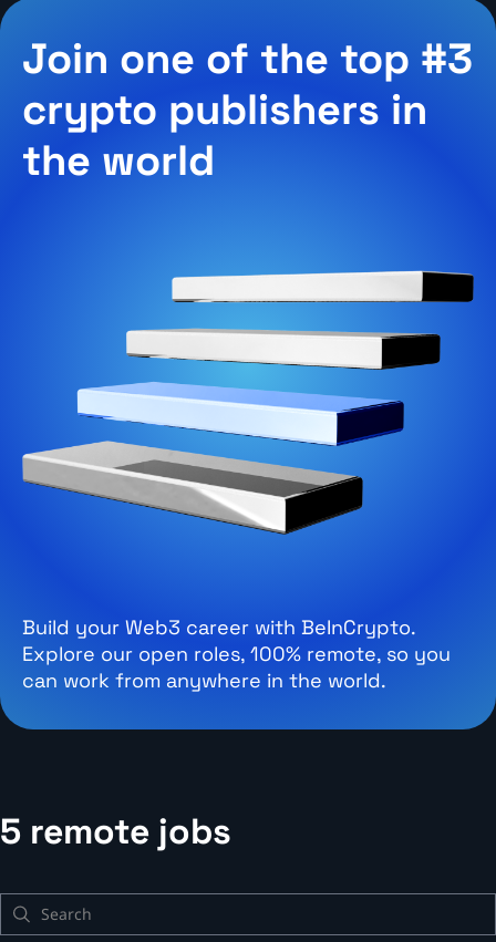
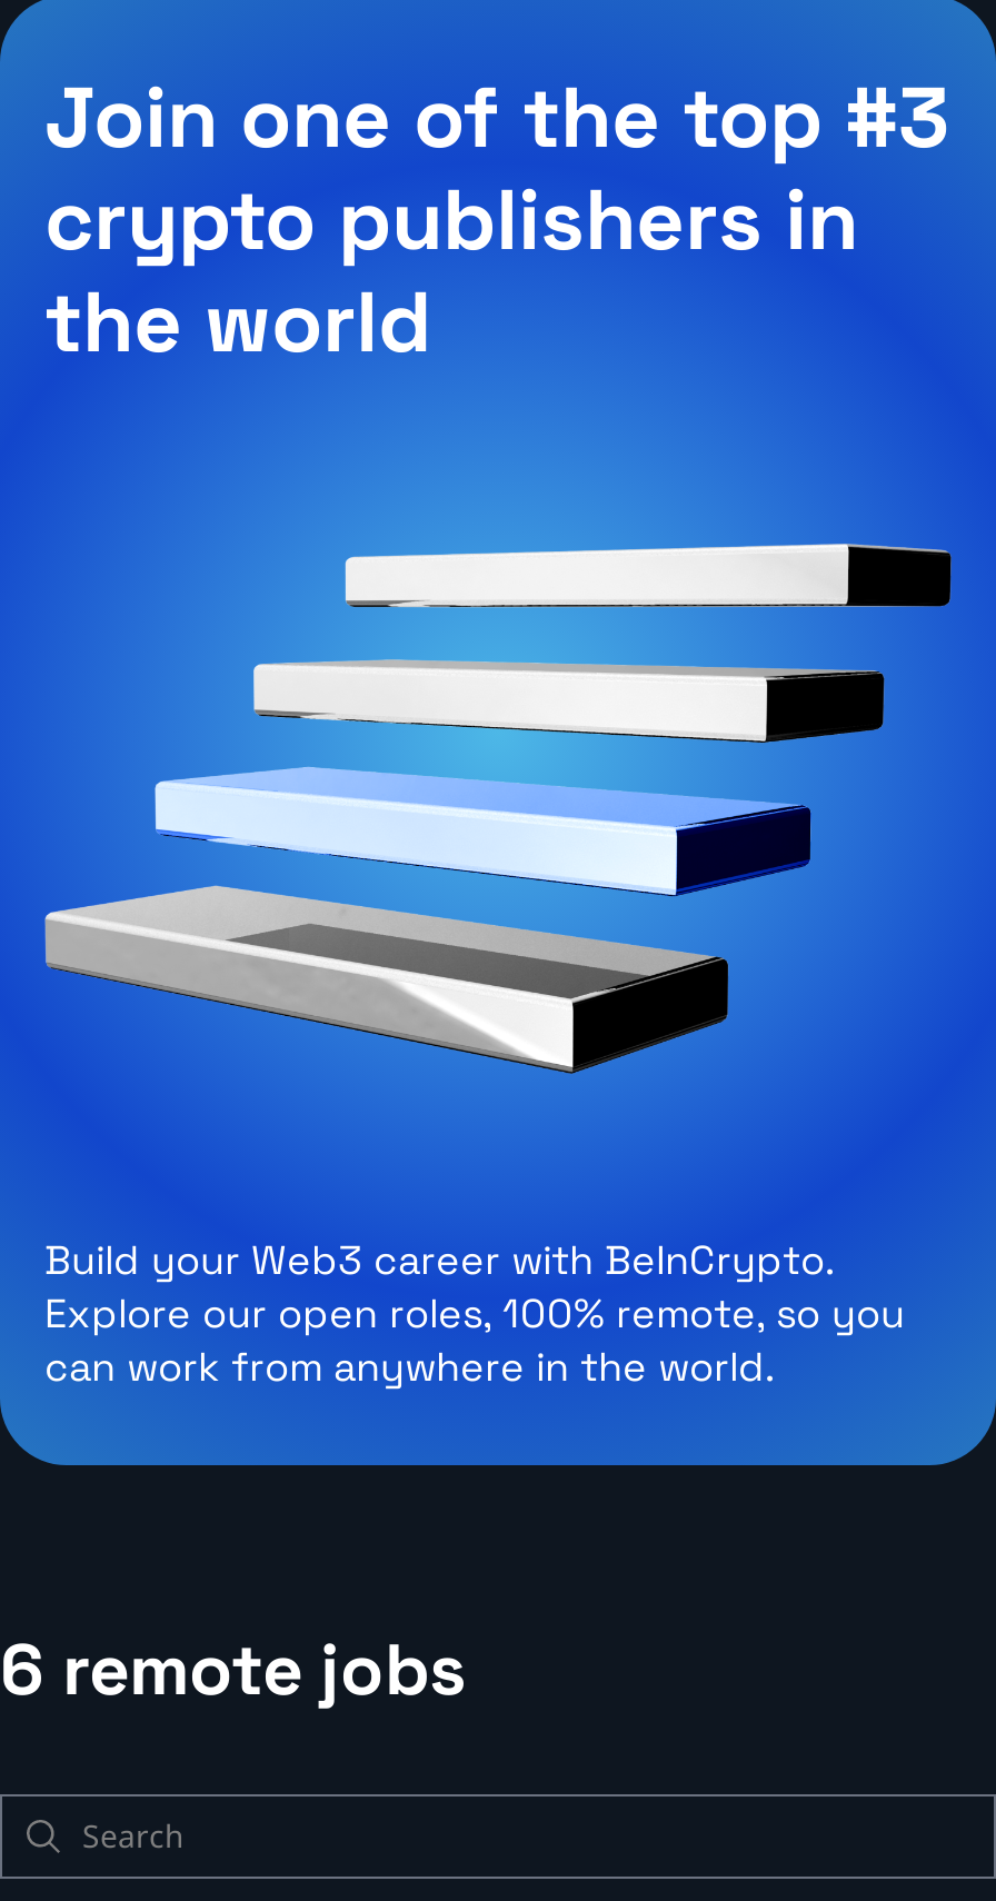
- 5 remote jobs
+ 6 remote jobs
